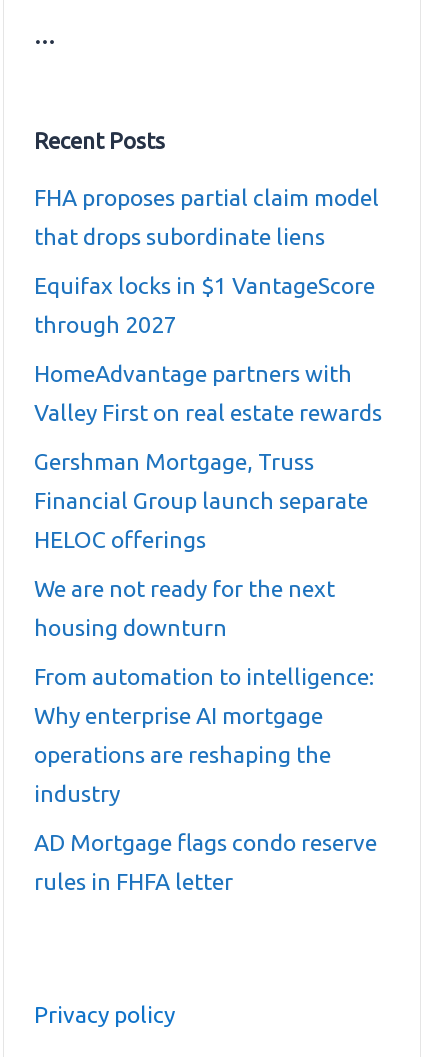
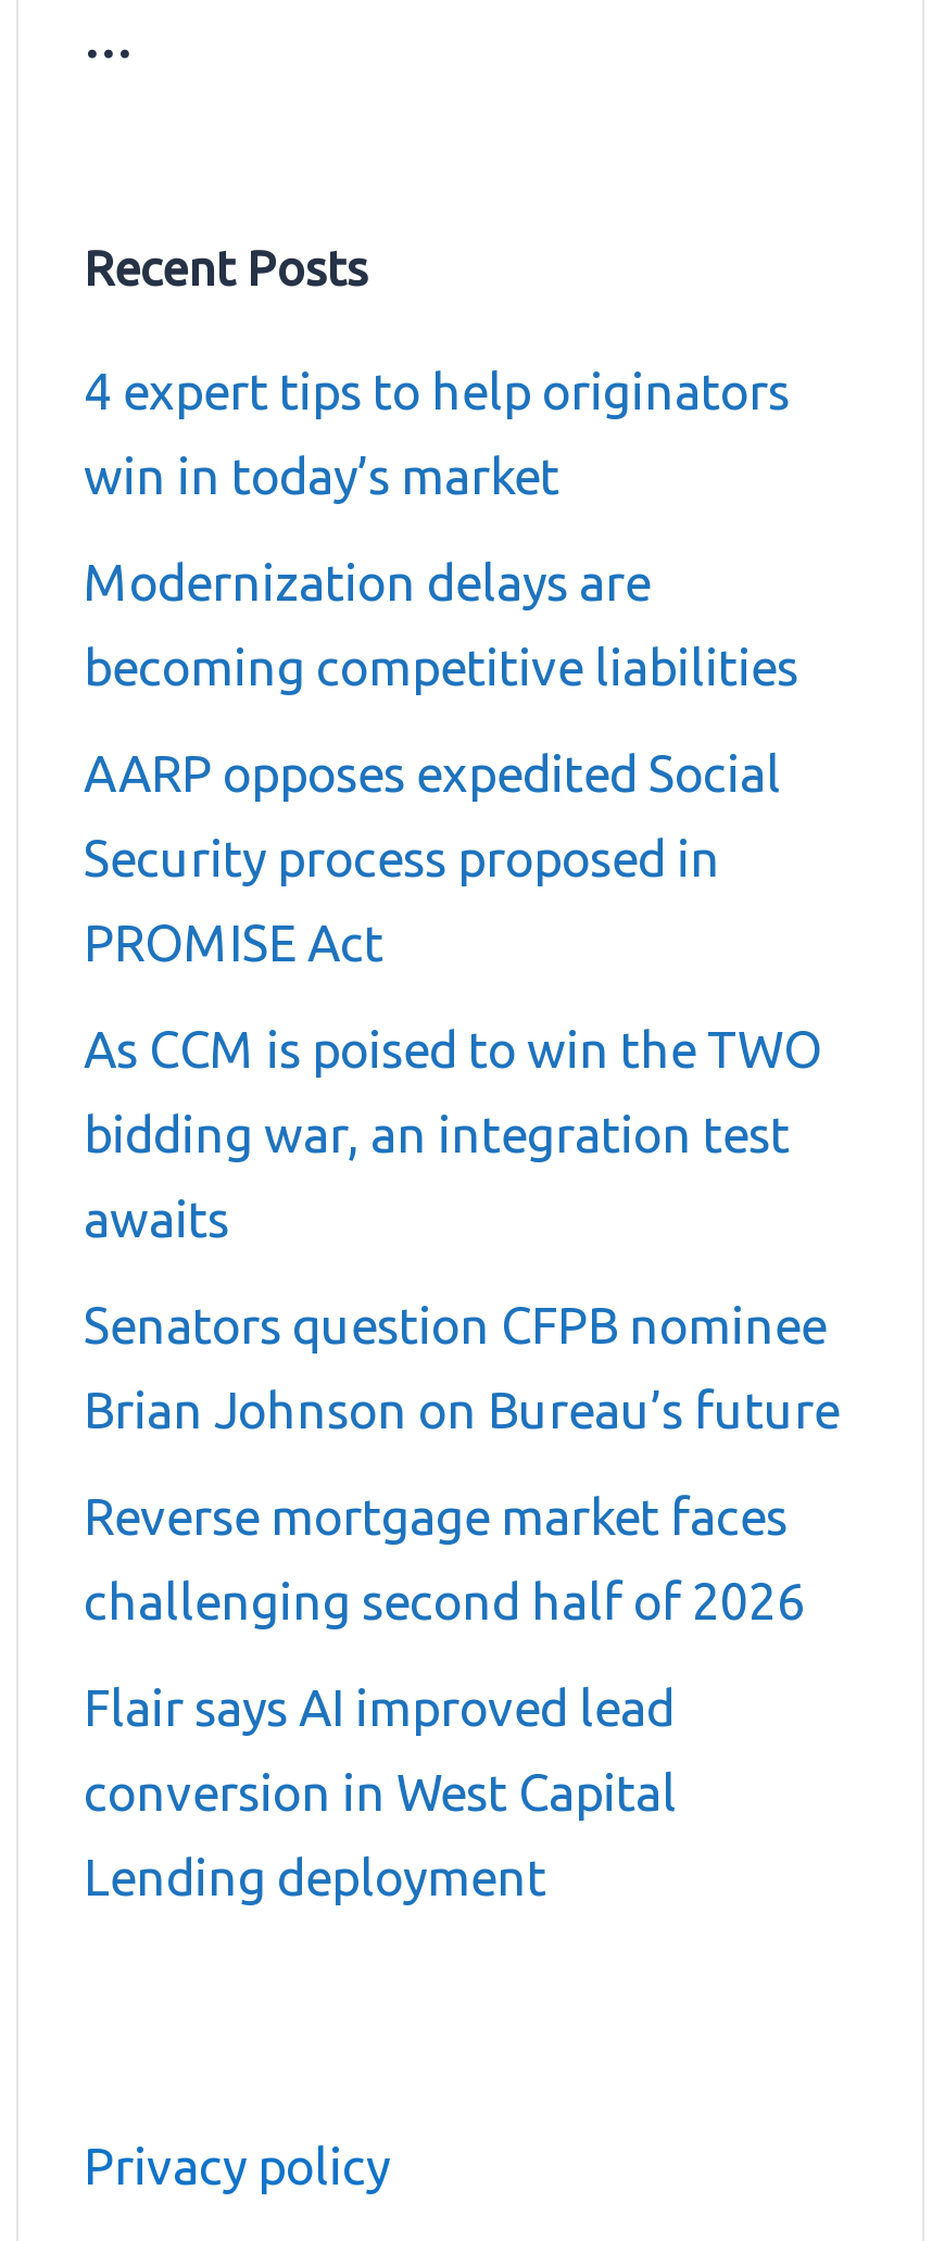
- FHA proposes partial claim model
+ 4 expert tips to help originators

- that drops subordinate liens
+ win in today’s market

- Equifax locks in $1 VantageScore
+ Modernization delays are

- through 2027
+ becoming competitive liabilities

- HomeAdvantage partners with
+ AARP opposes expedited Social

- Valley First on real estate rewards
+ Security process proposed in

- Gershman Mortgage, Truss
+ PROMISE Act

- Financial Group launch separate
+ As CCM is poised to win the TWO

- HELOC offerings
+ bidding war, an integration test

- We are not ready for the next
+ awaits

- housing downturn
+ Senators question CFPB nominee

- From automation to intelligence:
+ Brian Johnson on Bureau’s future

- Why enterprise AI mortgage
+ Reverse mortgage market faces

- operations are reshaping the
+ challenging second half of 2026

- industry
+ Flair says AI improved lead

- AD Mortgage flags condo reserve
+ conversion in West Capital

- rules in FHFA letter
+ Lending deployment
